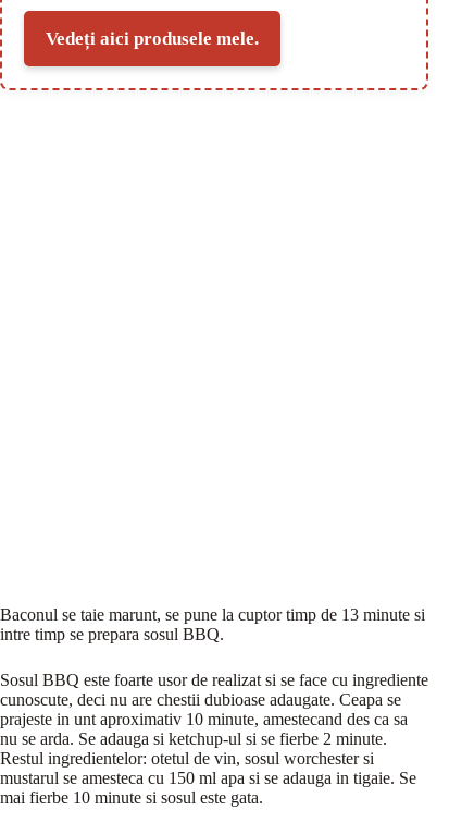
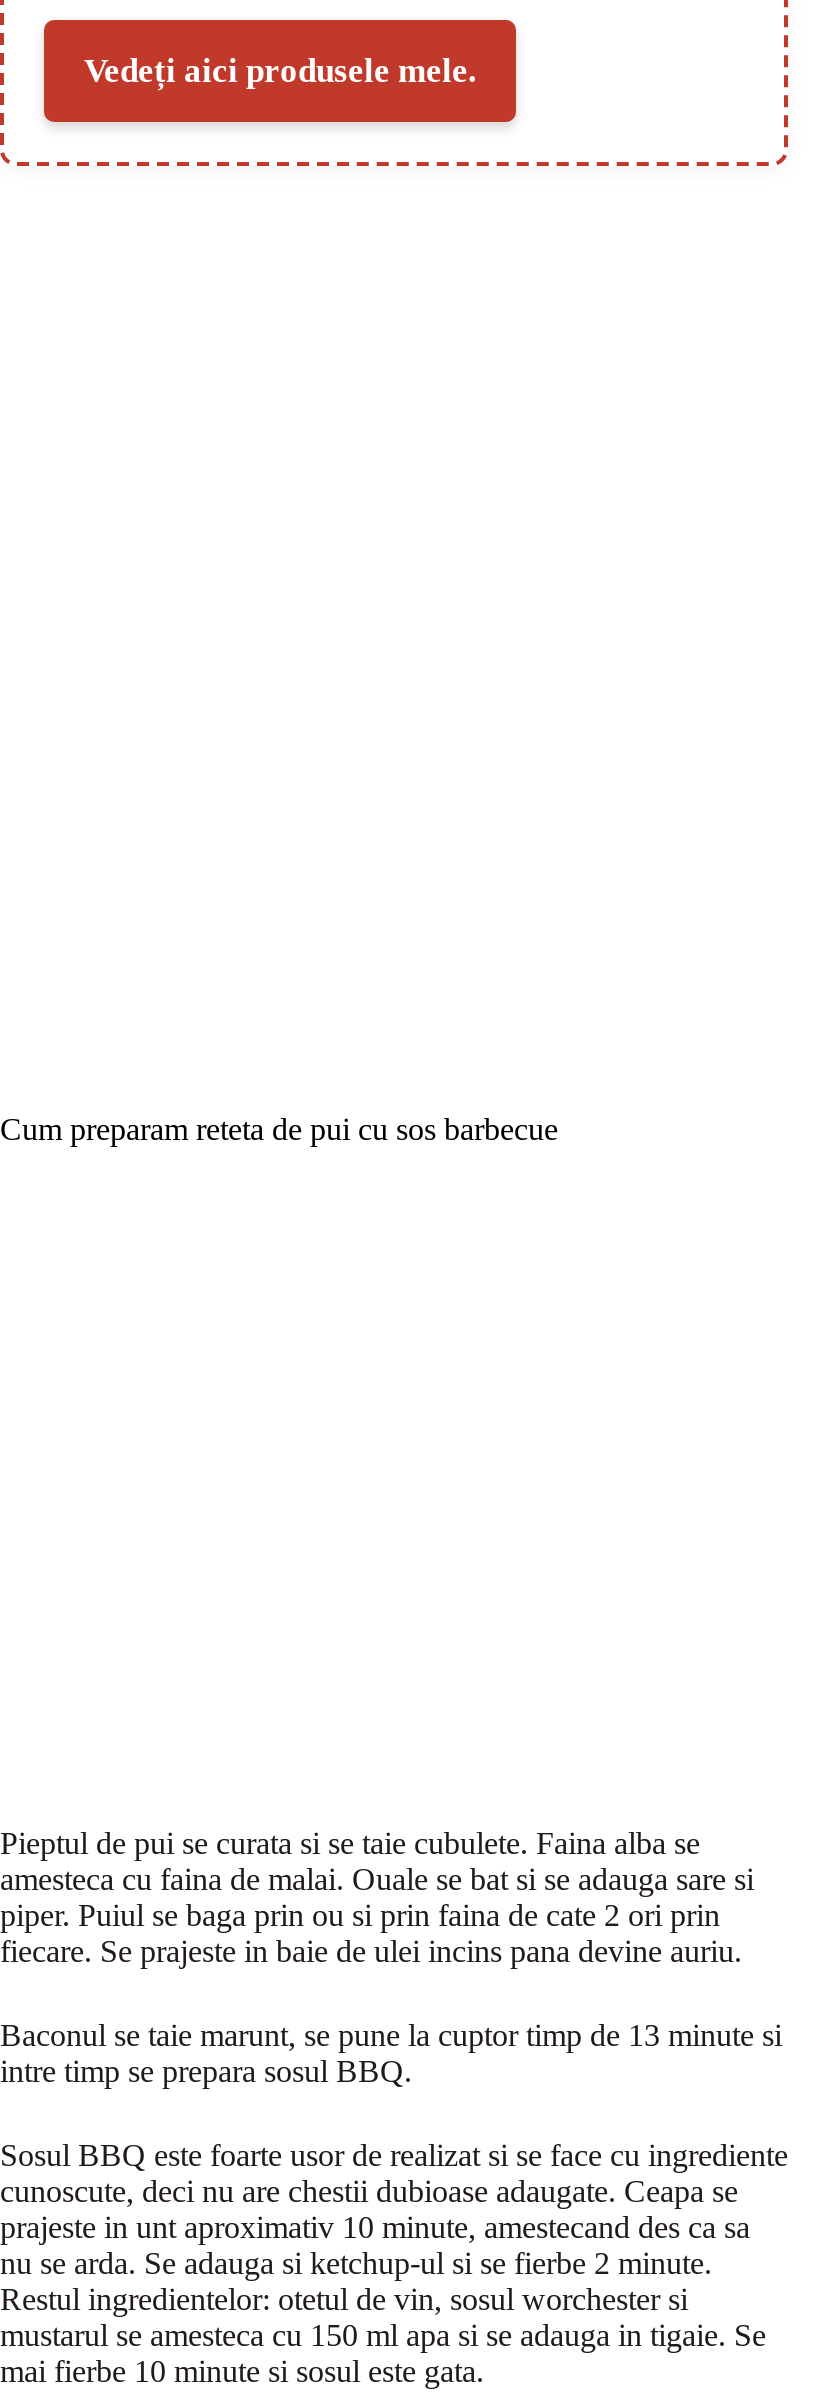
+ Cum preparam reteta de pui cu sos barbecue

+ Pieptul de pui se curata si se taie cubulete. Faina alba se
+ amesteca cu faina de malai. Ouale se bat si se adauga sare si
+ piper. Puiul se baga prin ou si prin faina de cate 2 ori prin
+ fiecare. Se prajeste in baie de ulei incins pana devine auriu.
